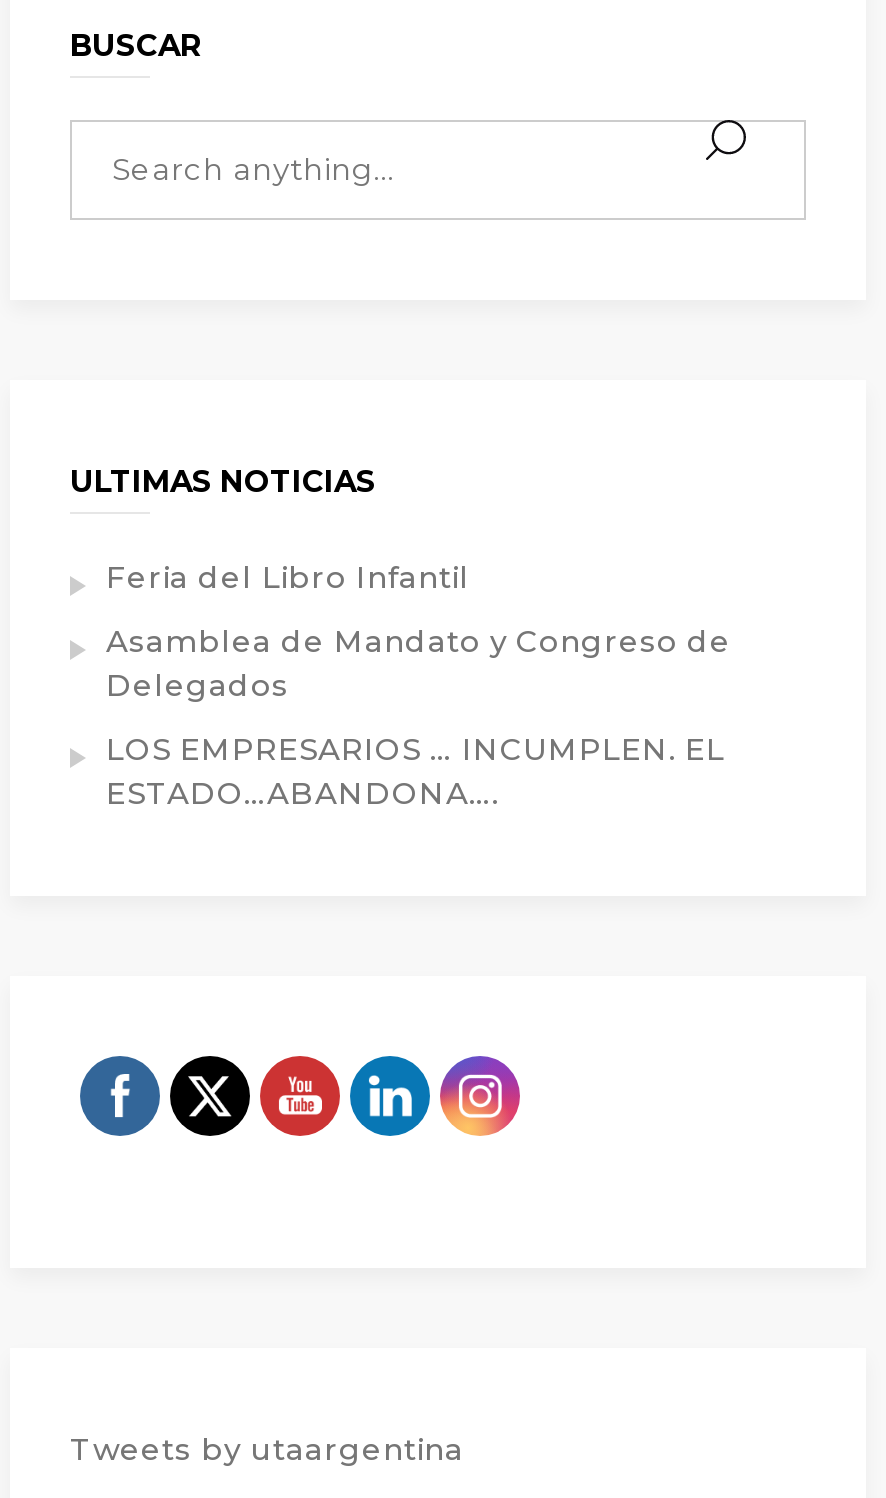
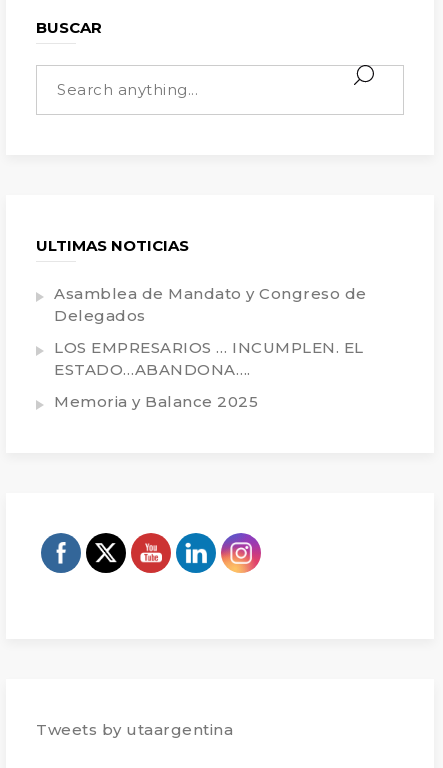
- Feria del Libro Infantil

moved up: Asamblea de Mandato y Congreso de | Delegados | LOS EMPRESARIOS … INCUMPLEN. EL | ESTADO…ABANDONA….

+ Memoria y Balance 2025
